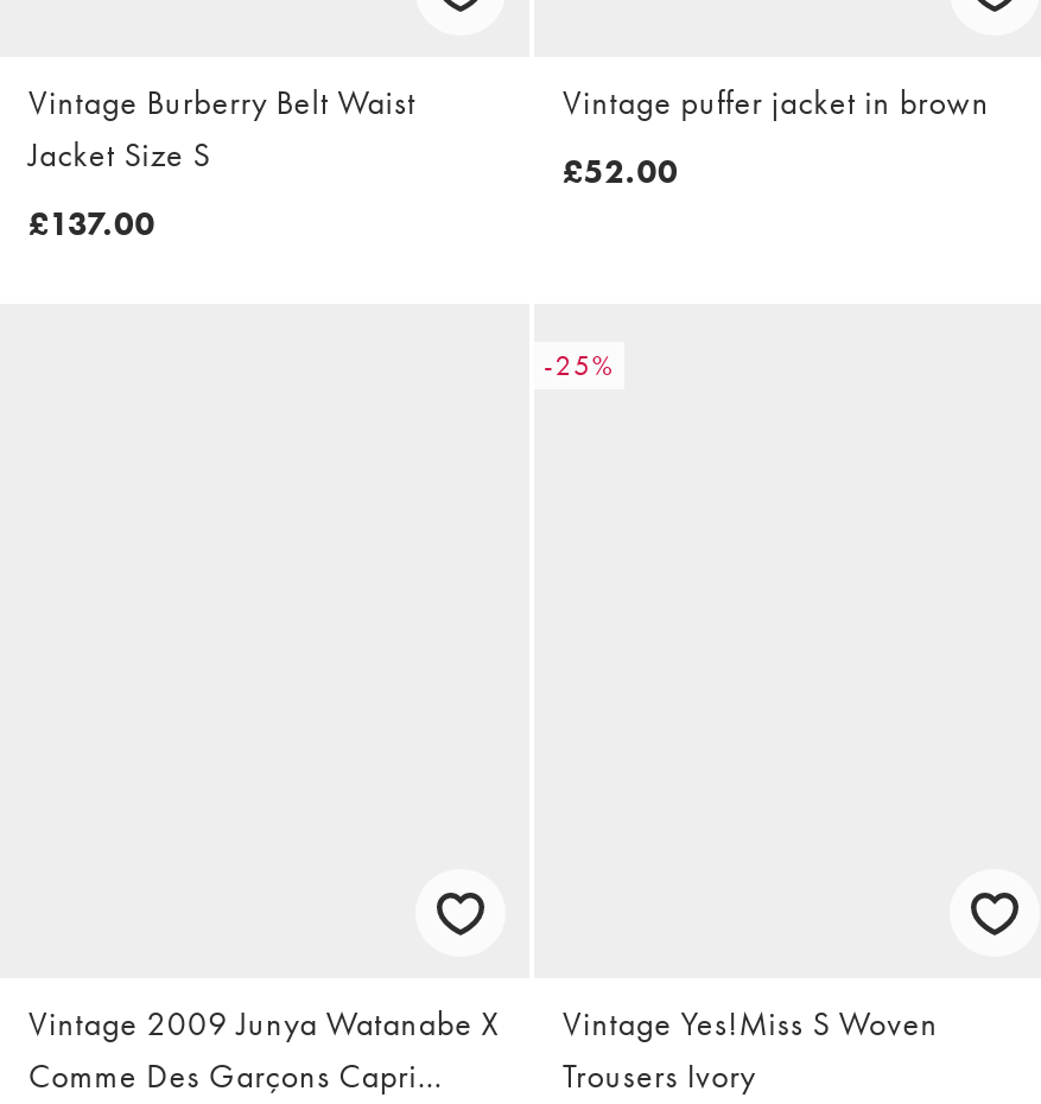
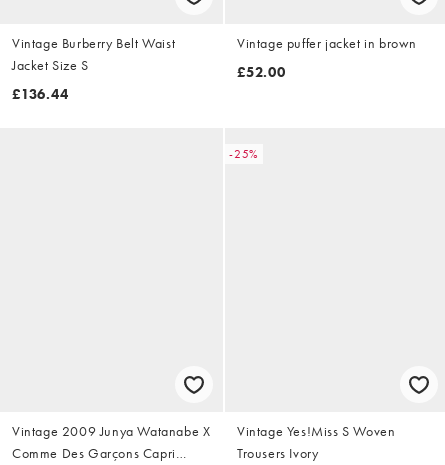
- £137.00
+ £136.44
